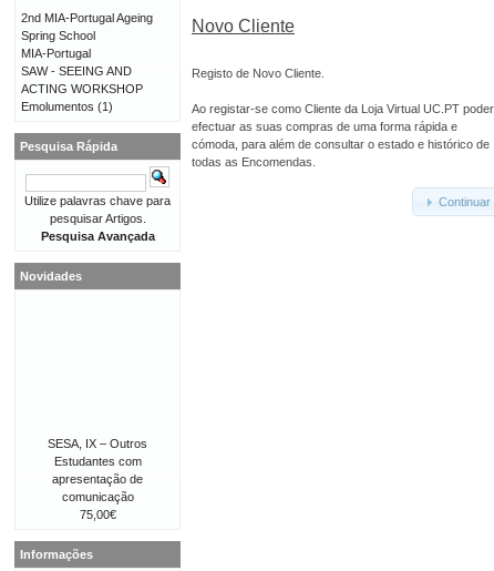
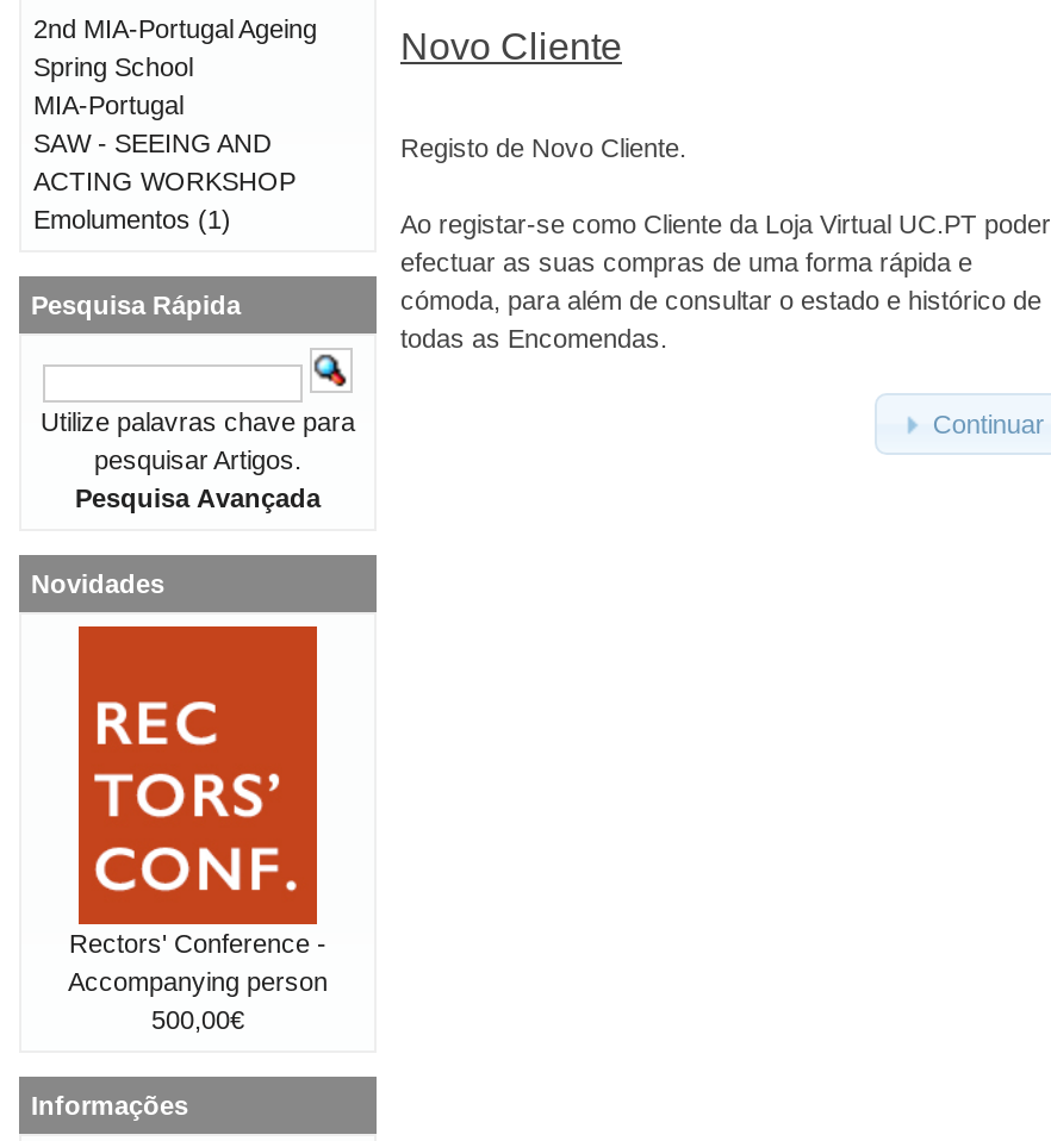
+ [image]

- SESA, IX – Outros
- Estudantes com
- apresentação de
- comunicação
- 75,00€
+ Rectors' Conference -
+ Accompanying person
+ 500,00€
